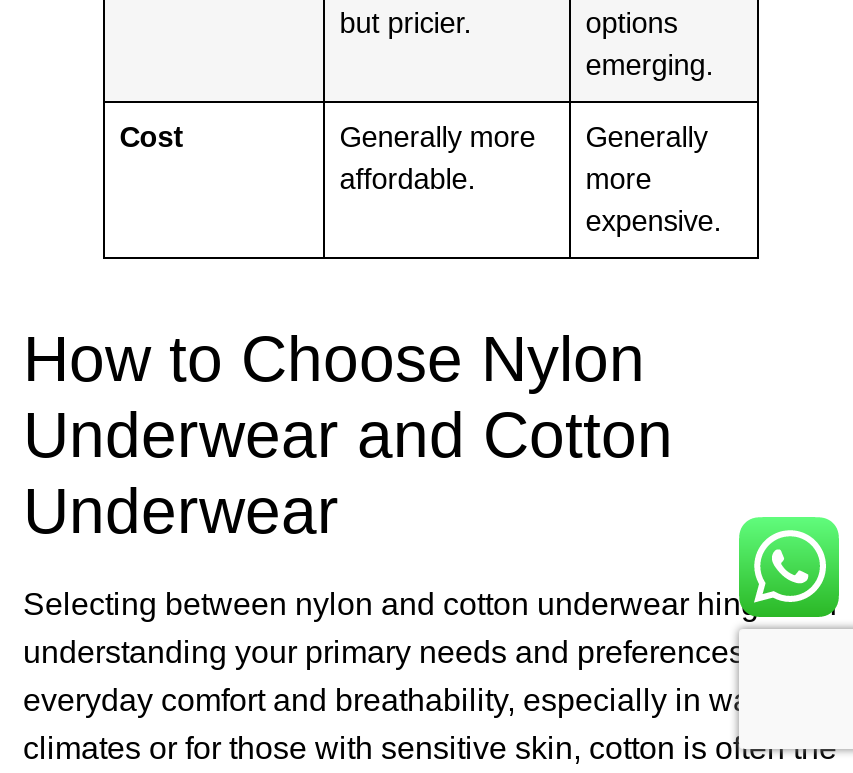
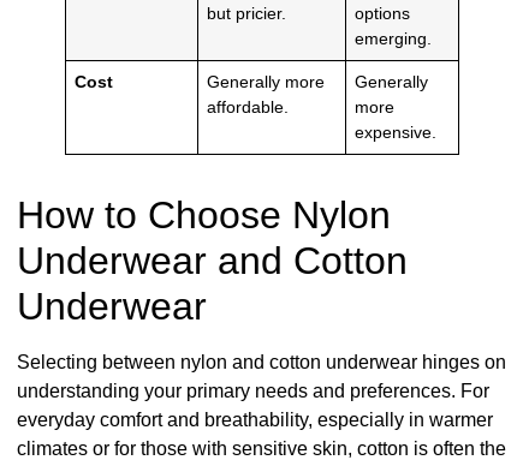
- [image]
